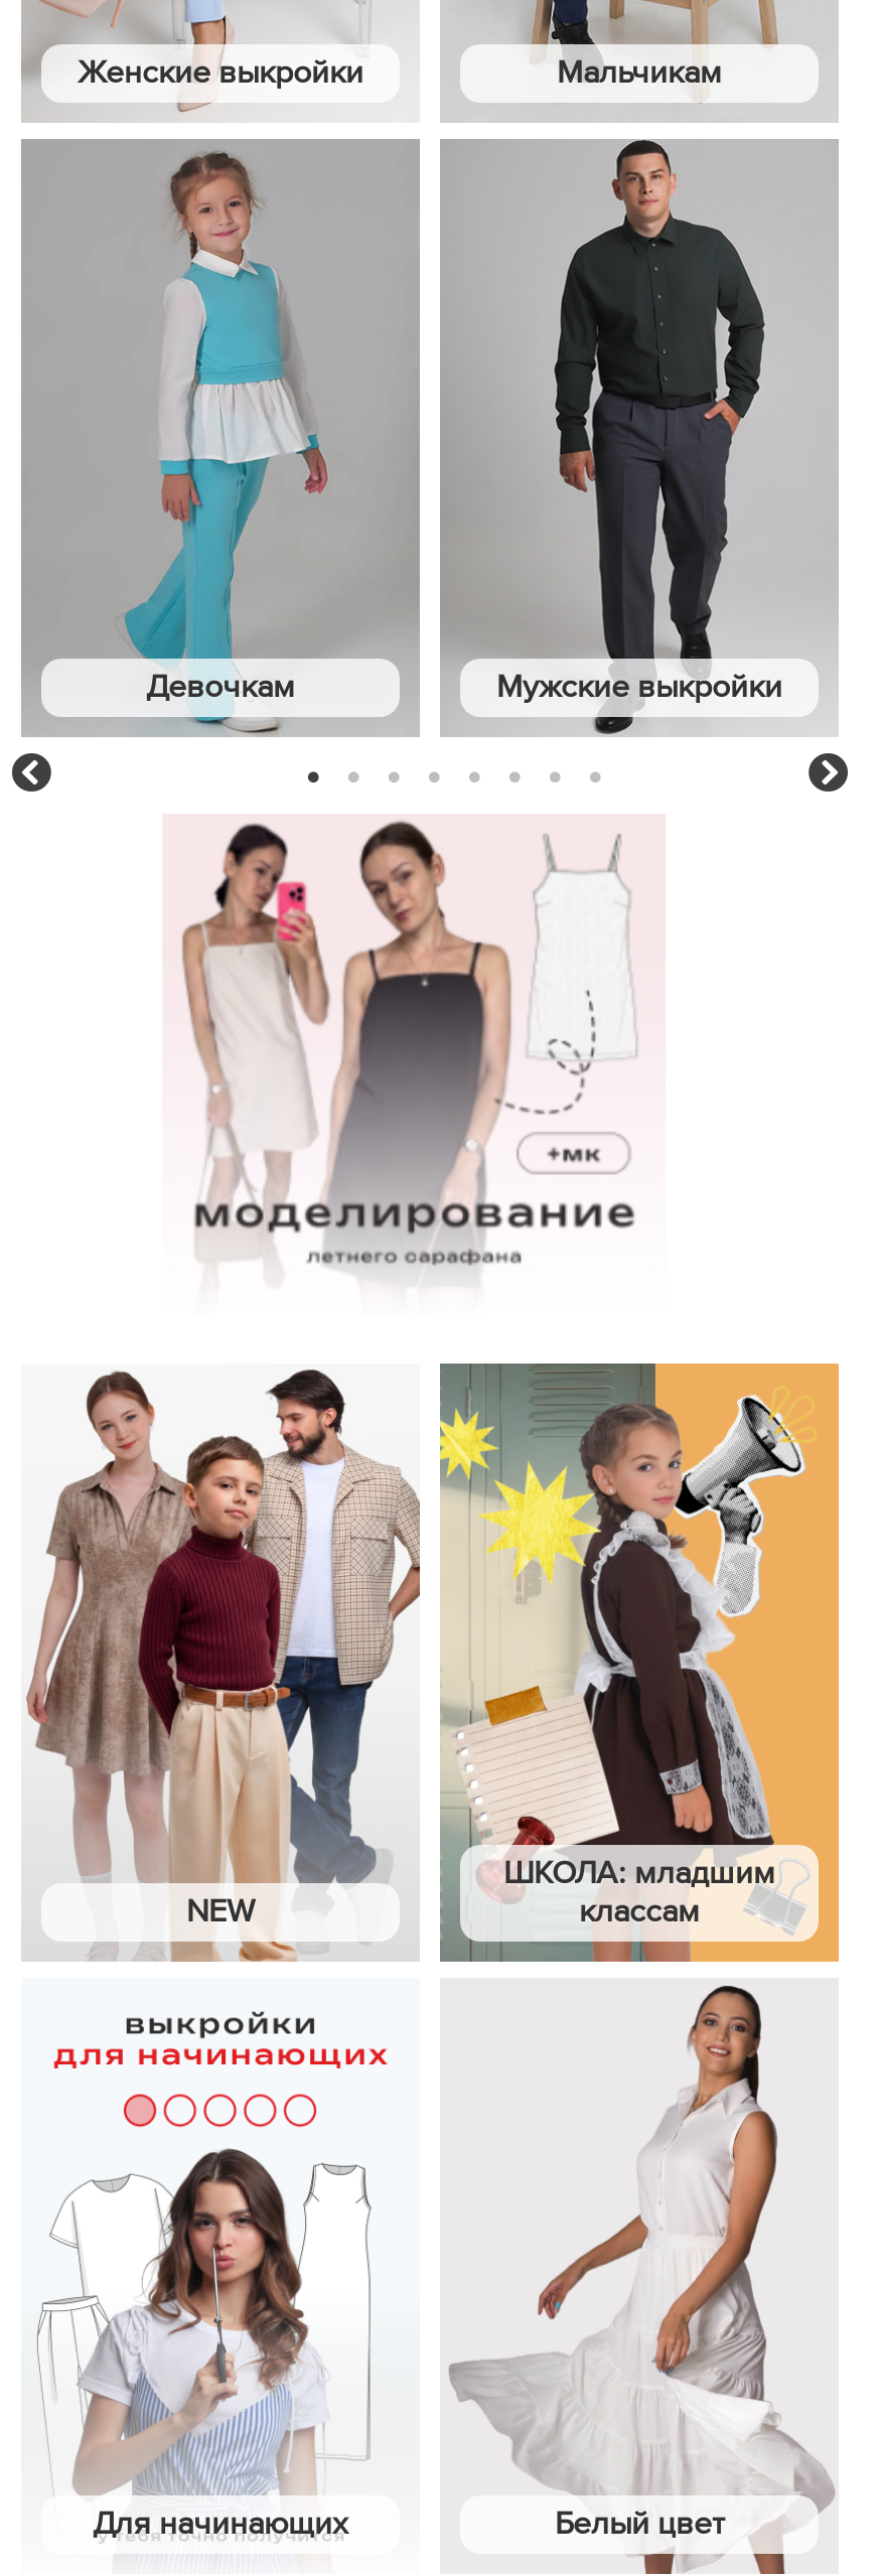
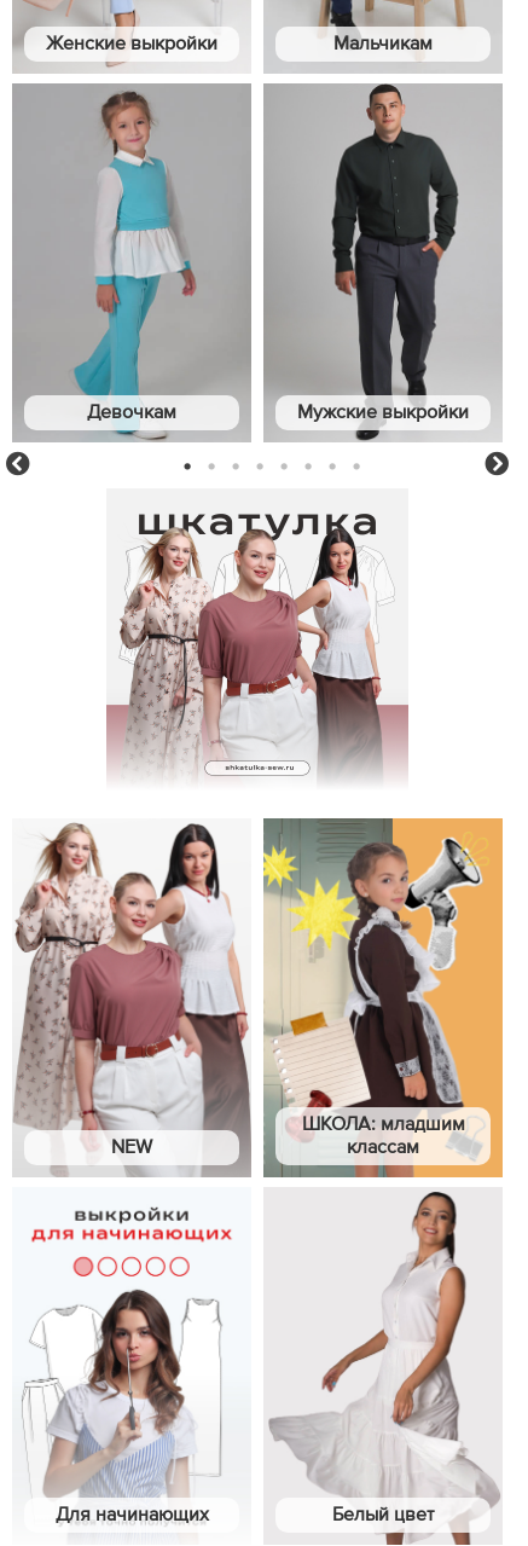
- [image]
+ [image]

- [image]
+ [image]
